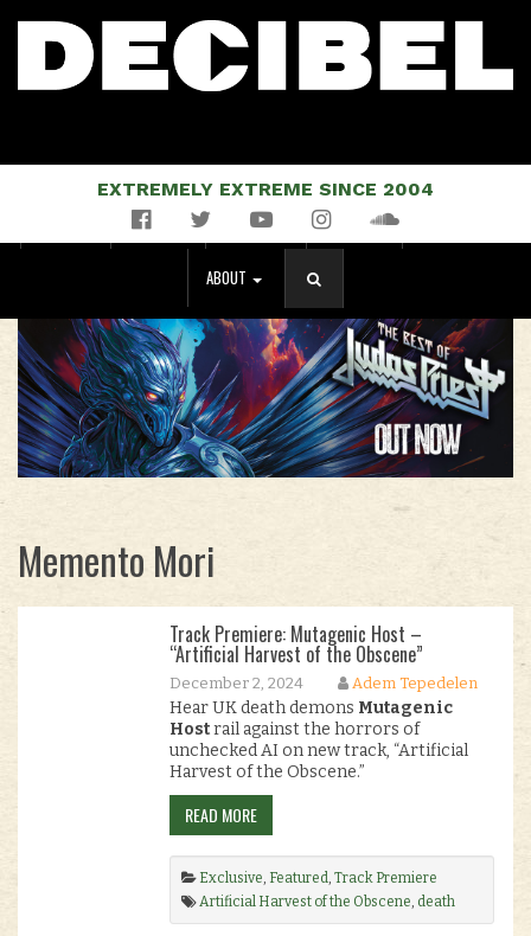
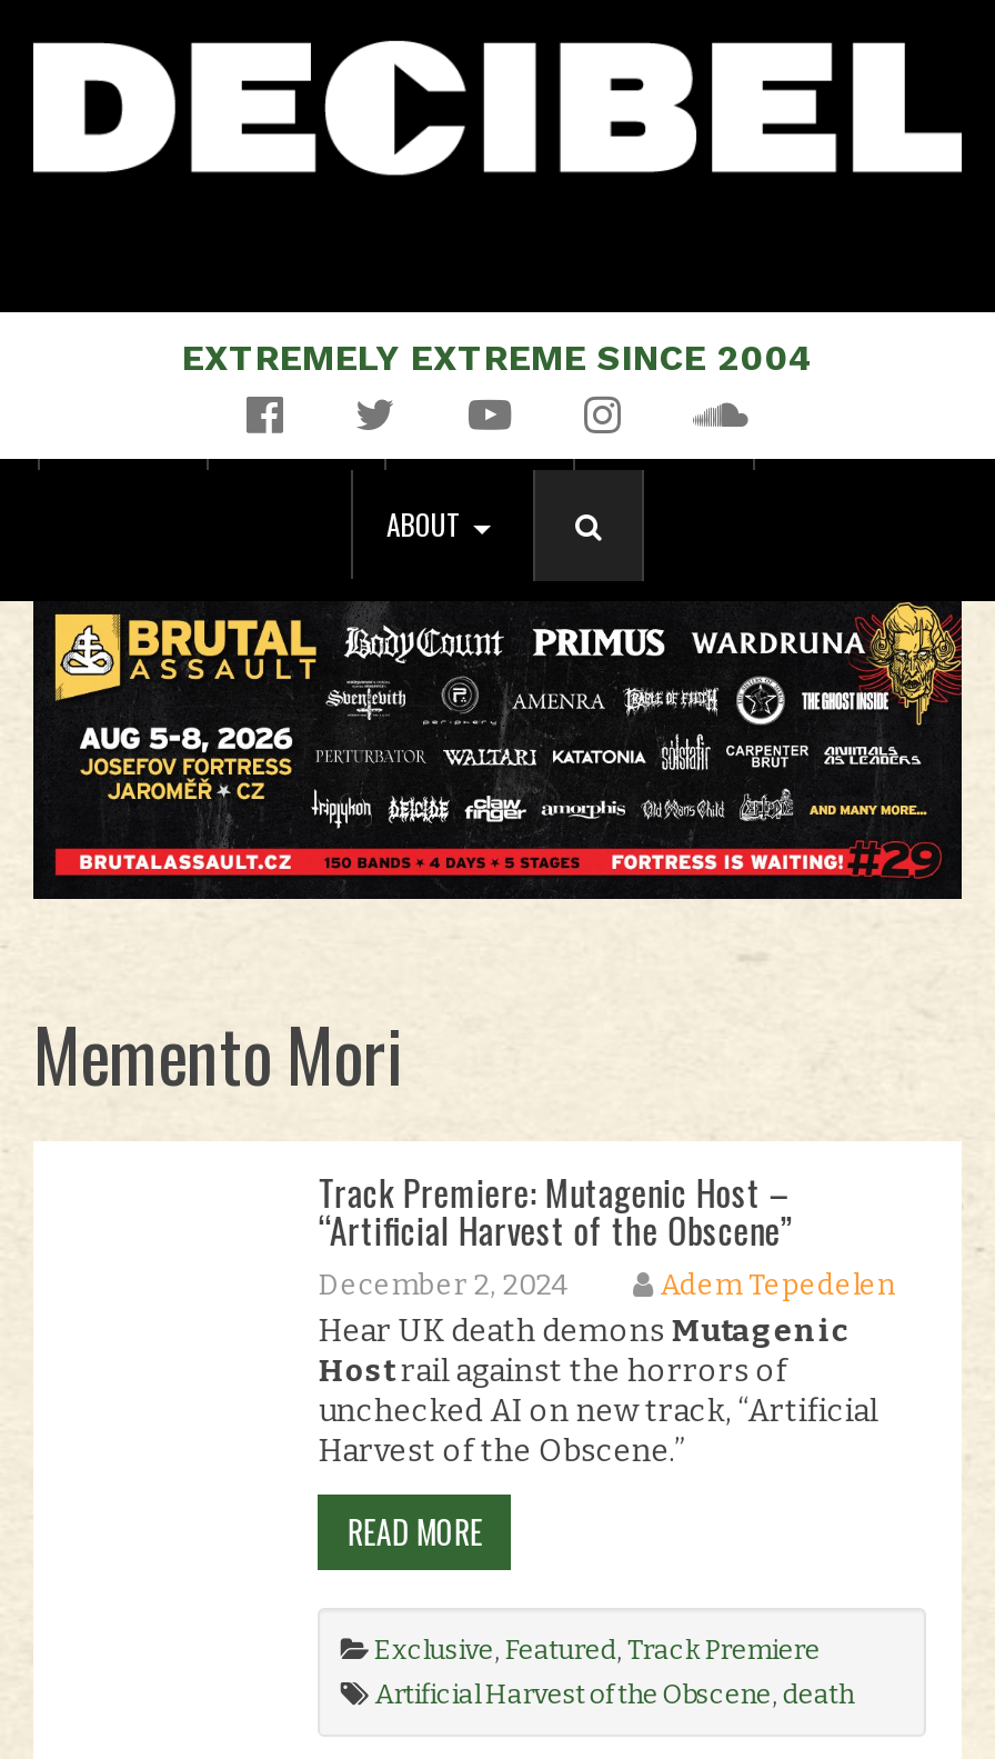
- [image]
+ [image]
